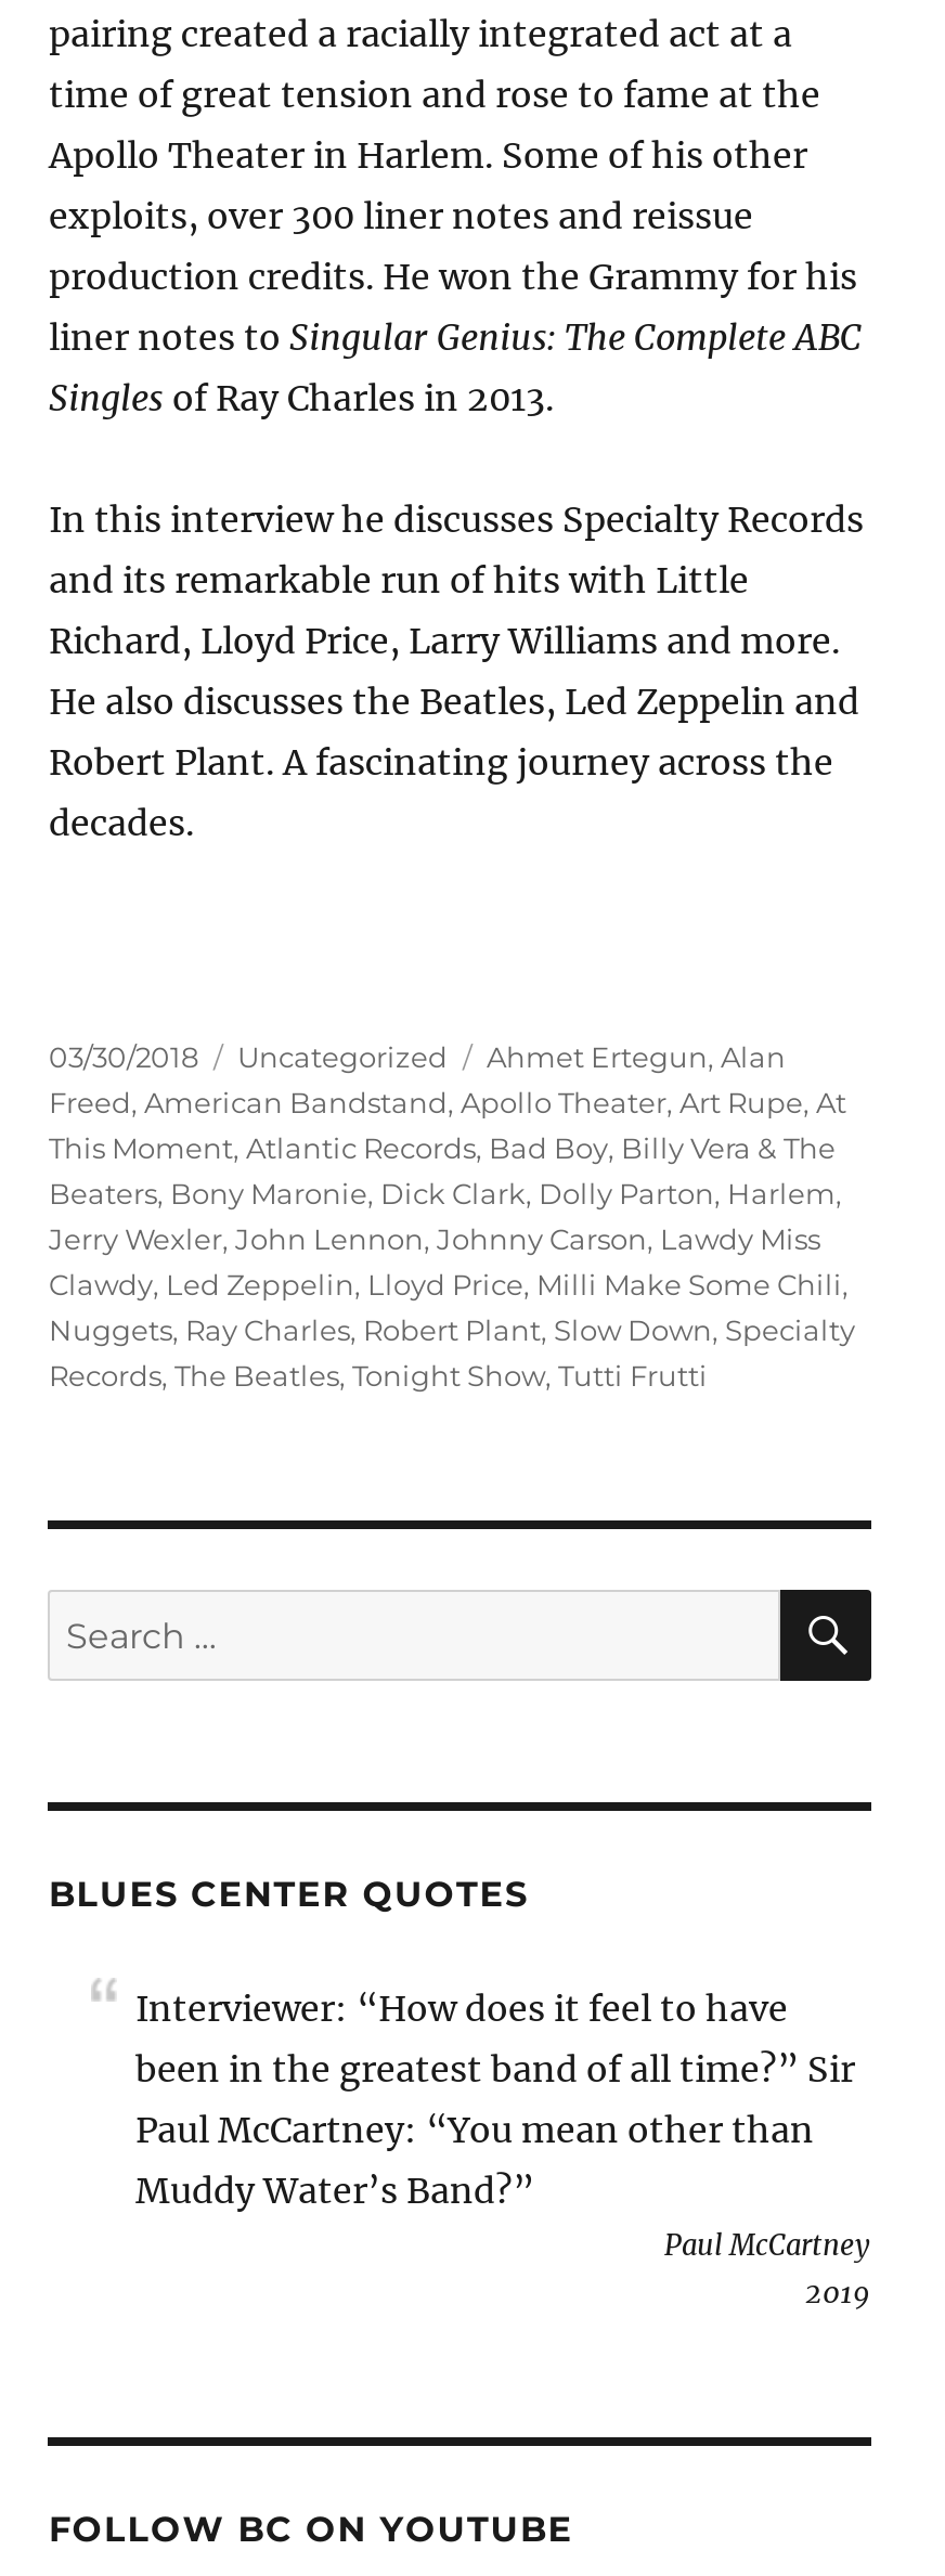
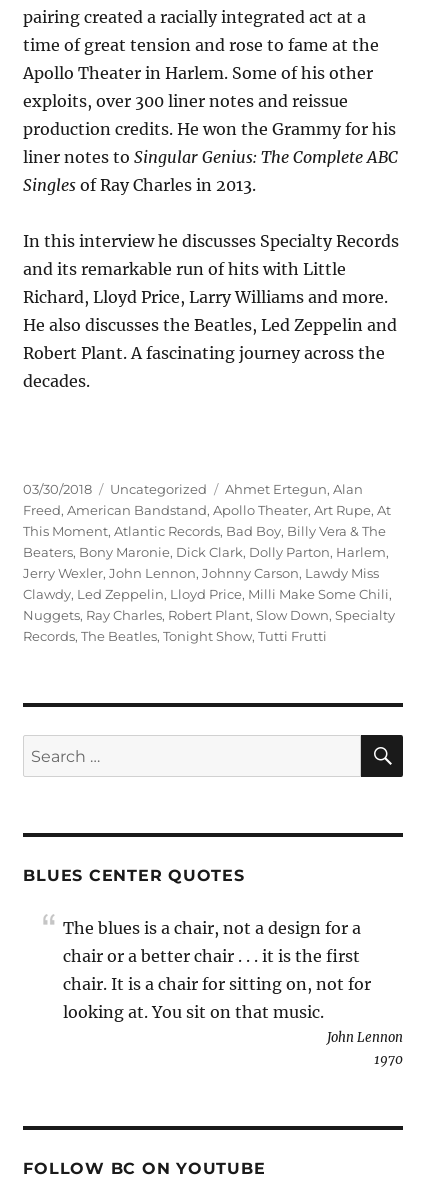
- Interviewer: “How does it feel to have
- been in the greatest band of all time?” Sir
- Paul McCartney: “You mean other than
- Muddy Water’s Band?”
- Paul McCartney
- 2019
+ The blues is a chair, not a design for a
+ chair or a better chair . . . it is the first
+ chair. It is a chair for sitting on, not for
+ looking at. You sit on that music.
+ John Lennon
+ 1970
